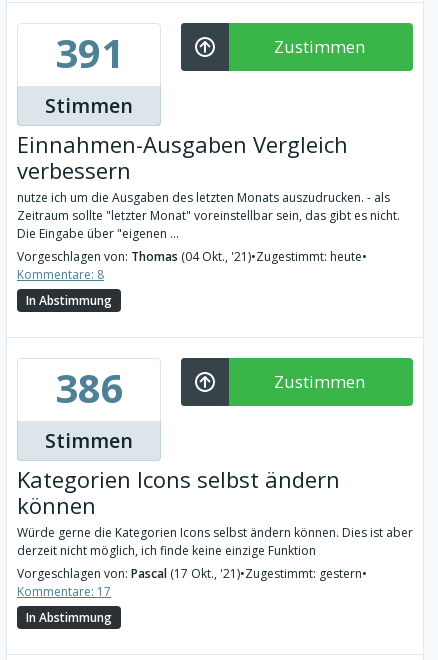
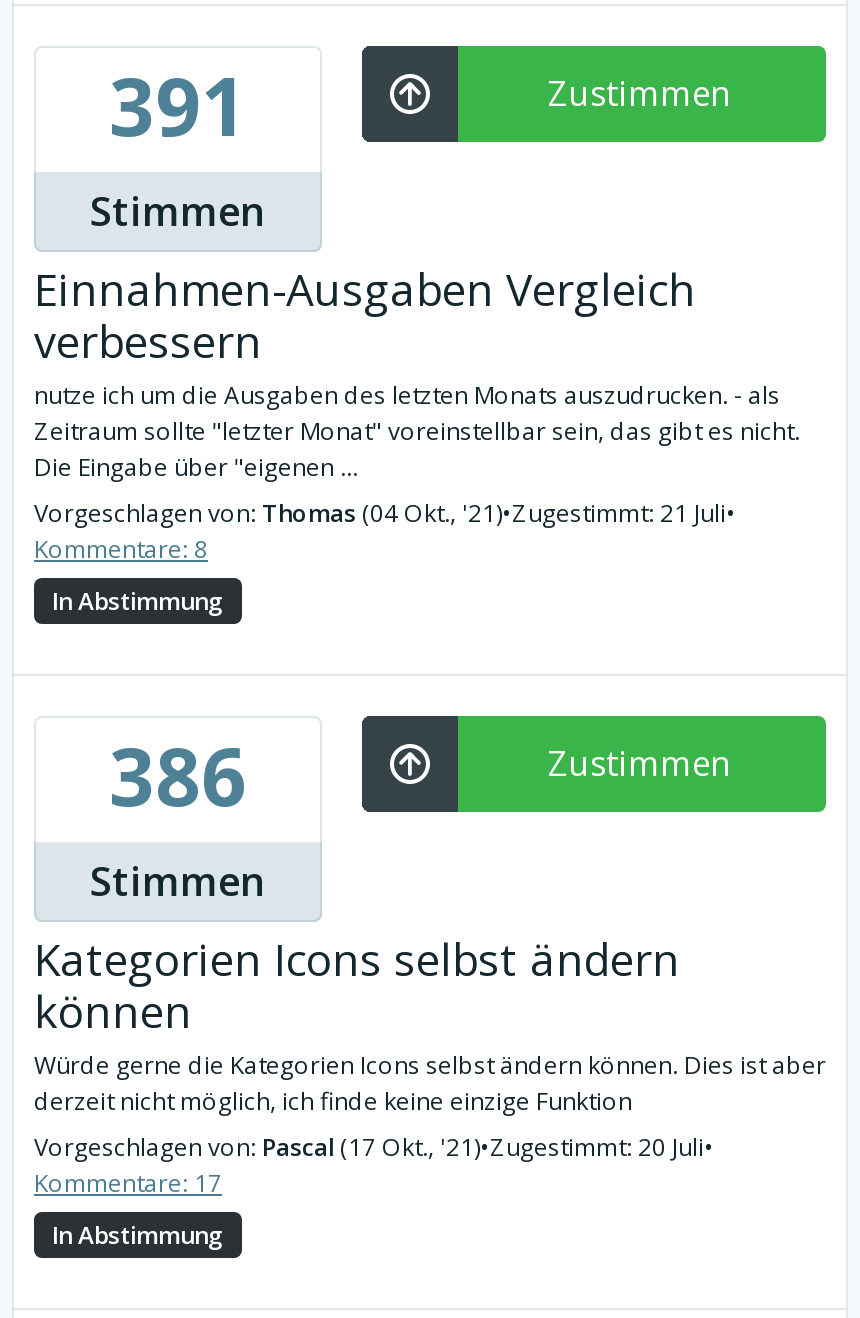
- Vorgeschlagen von: Thomas (04 Okt., '21) •Zugestimmt: heute•
+ Vorgeschlagen von: Thomas (04 Okt., '21) •Zugestimmt: 21 Juli•

- Vorgeschlagen von: Pascal (17 Okt., '21) •Zugestimmt: gestern•
+ Vorgeschlagen von: Pascal (17 Okt., '21) •Zugestimmt: 20 Juli•
